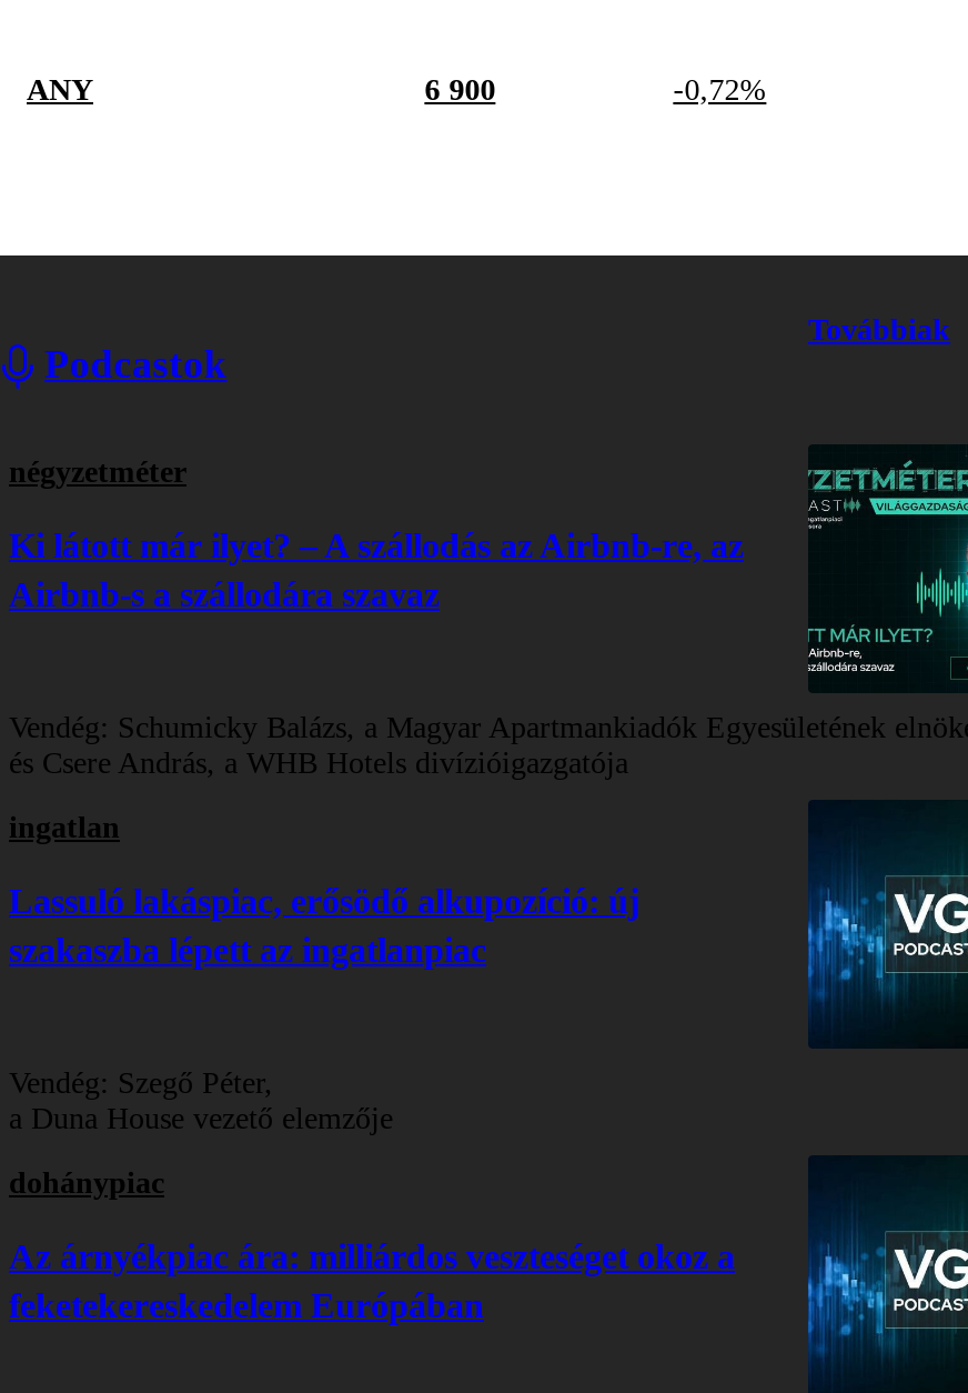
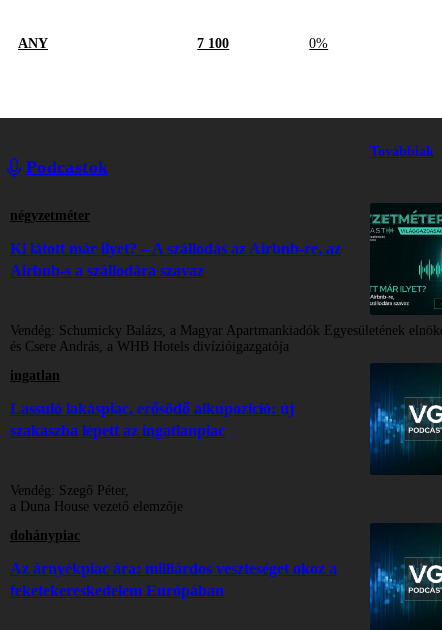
- 6 900
+ 7 100

- -0,72%
+ 0%
